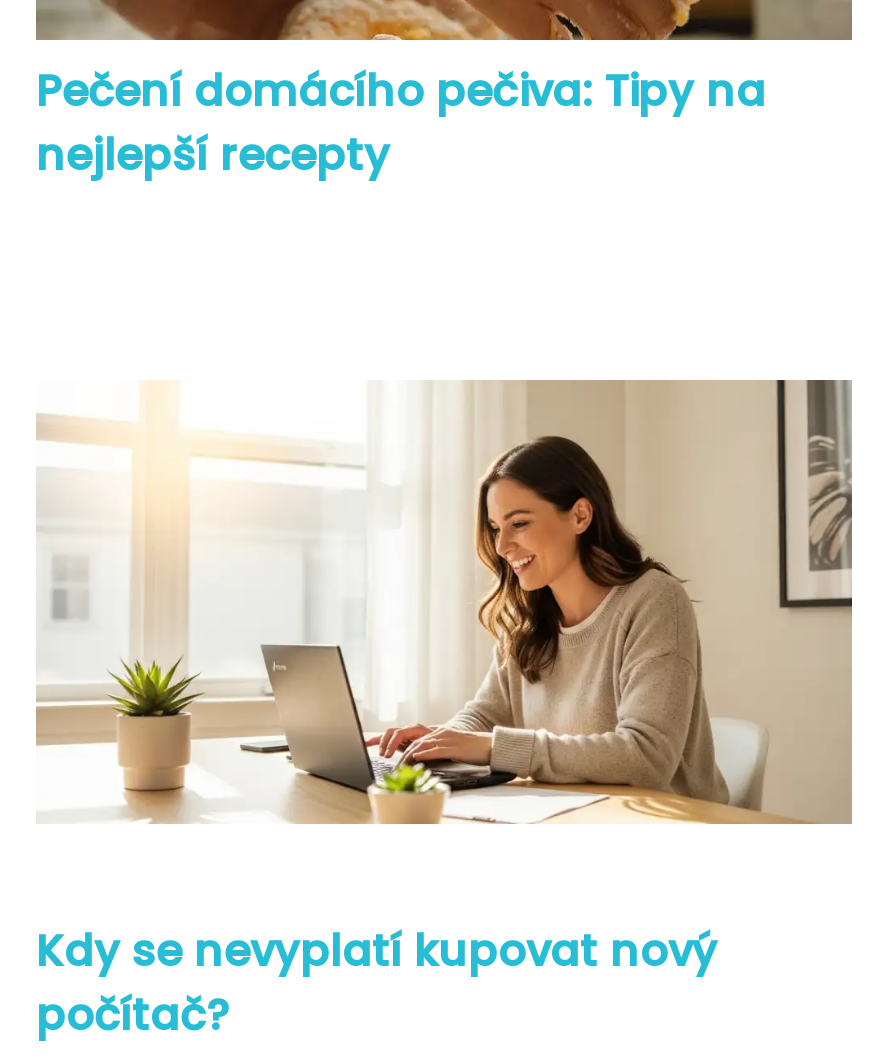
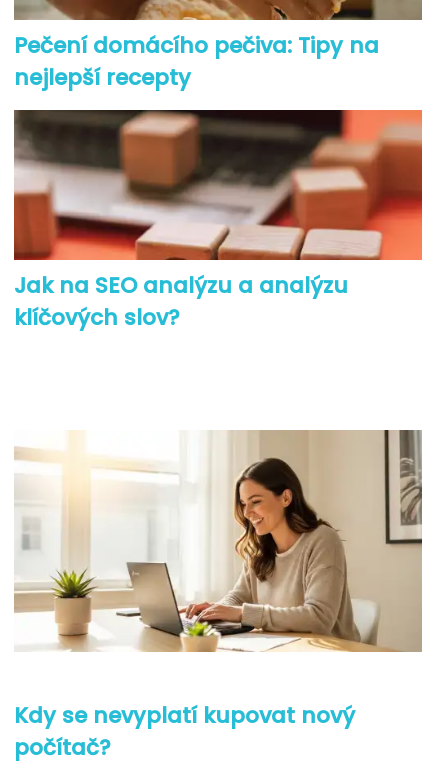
+ [image]
+ Jak na SEO analýzu a analýzu
+ klíčových slov?
